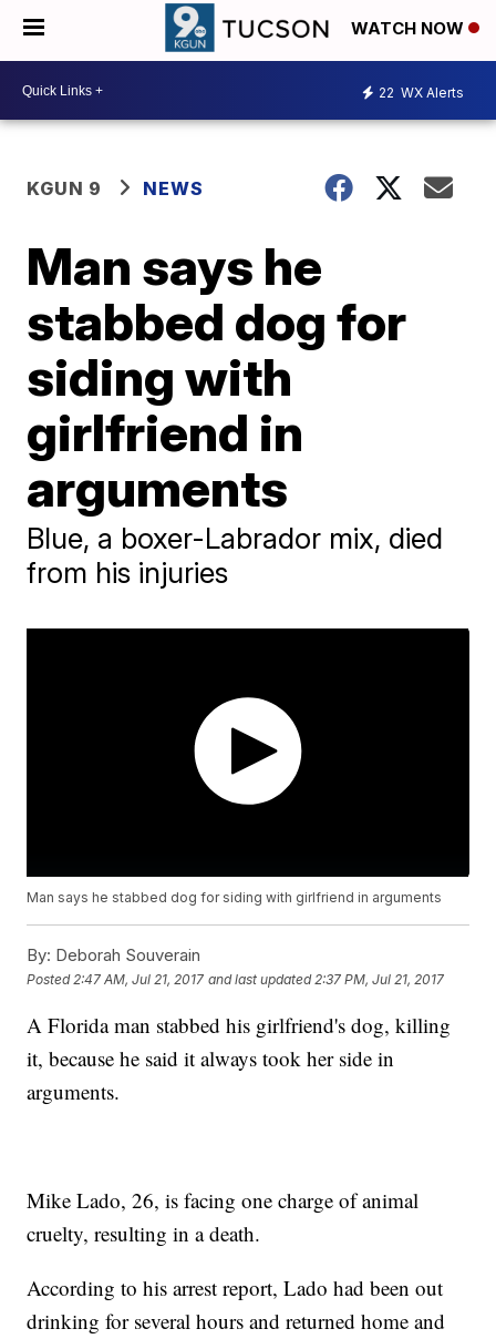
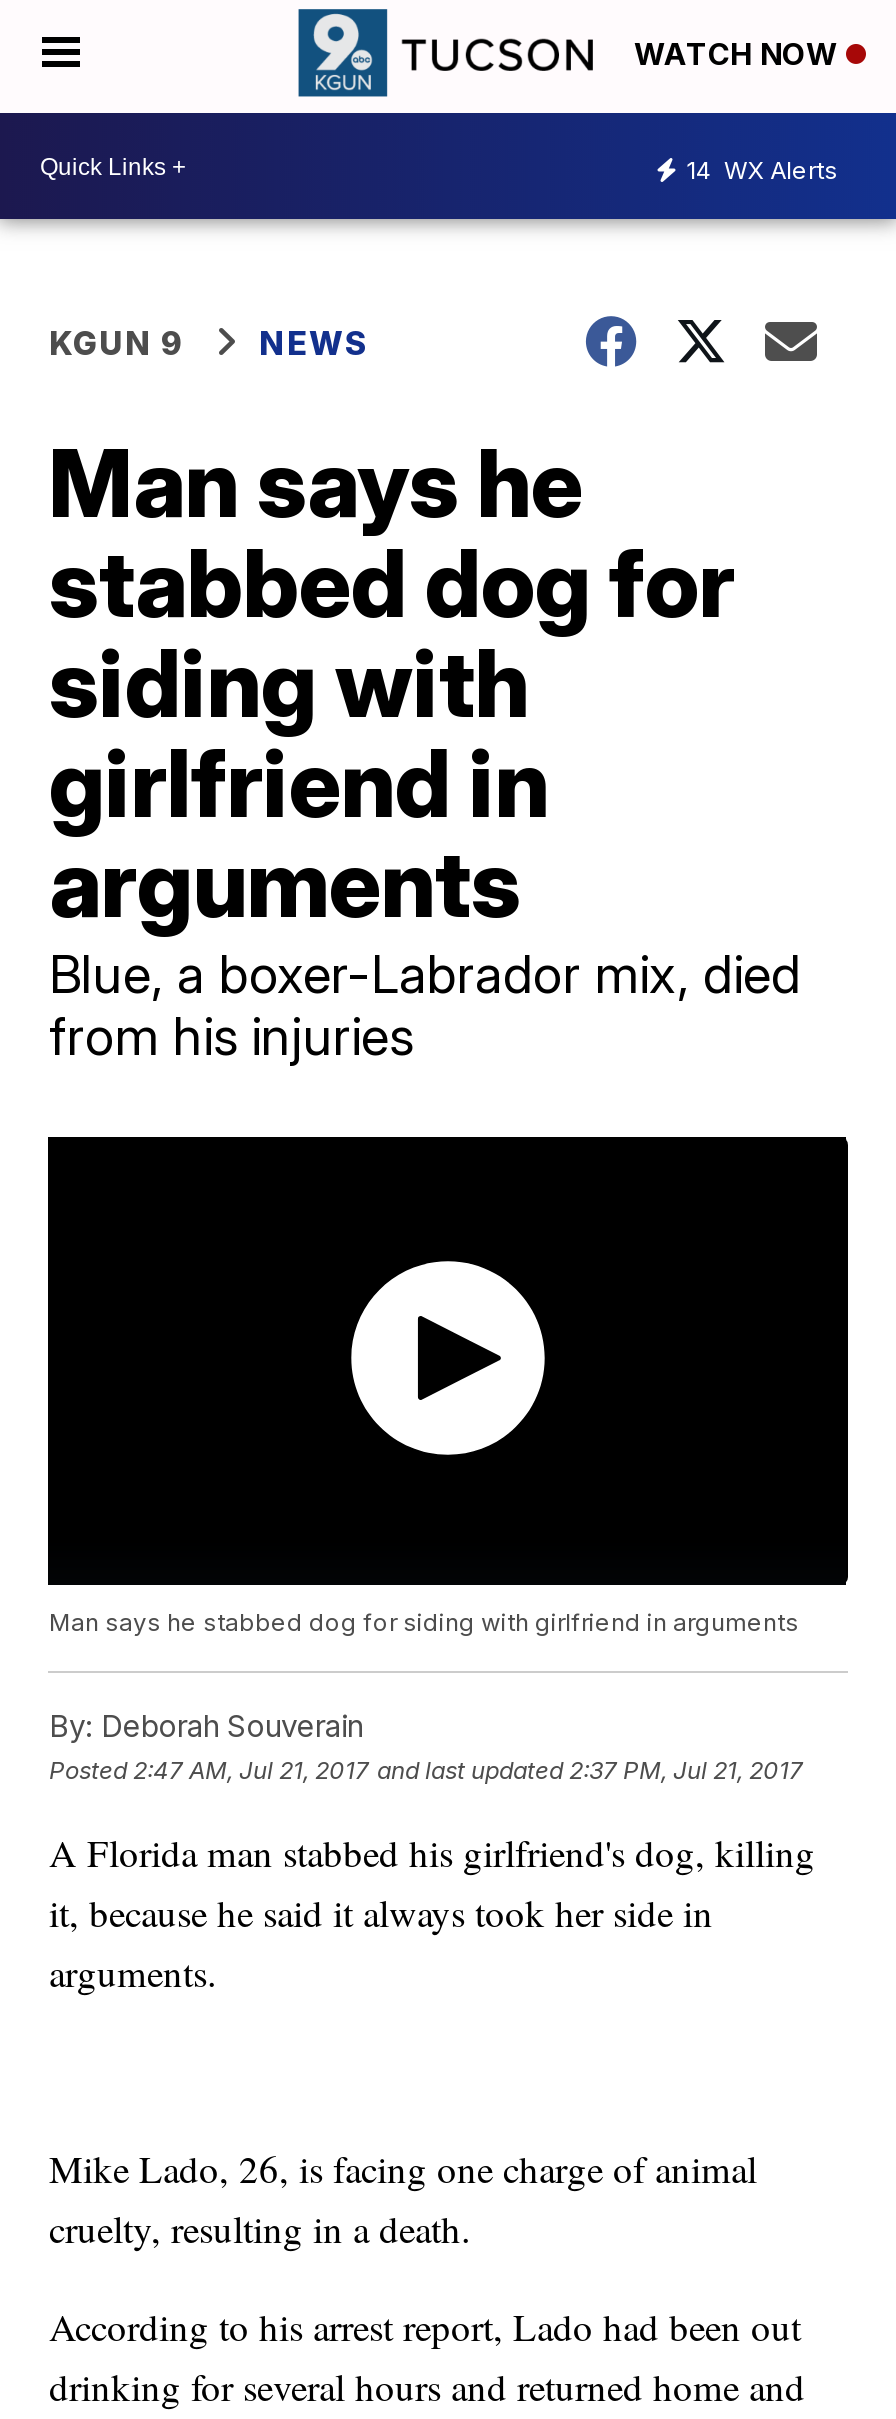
- 22 WX Alerts
+ 14 WX Alerts
